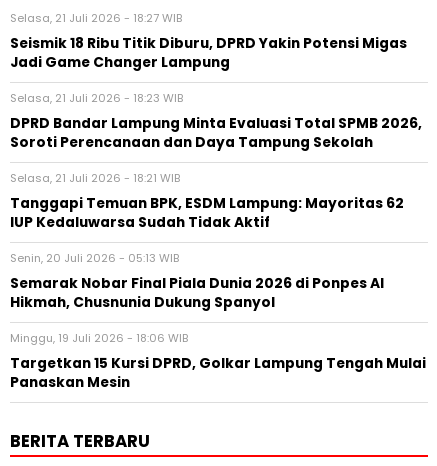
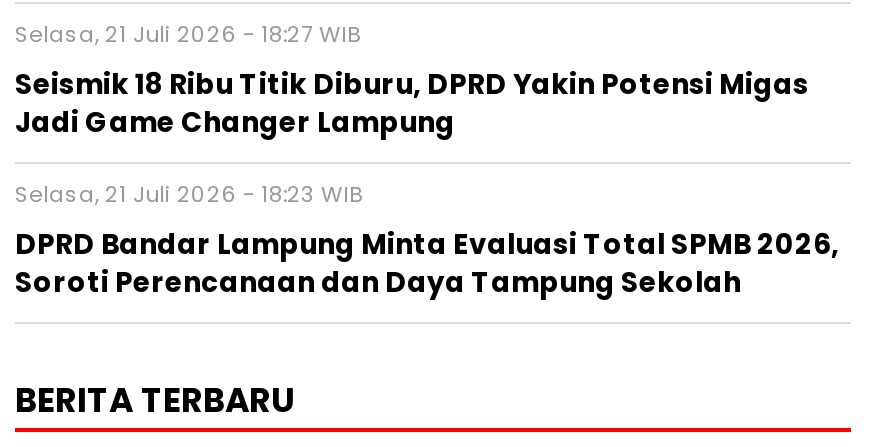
- Selasa, 21 Juli 2026 - 18:21 WIB
- Tanggapi Temuan BPK, ESDM Lampung: Mayoritas 62
- IUP Kedaluwarsa Sudah Tidak Aktif
- Senin, 20 Juli 2026 - 05:13 WIB
- Semarak Nobar Final Piala Dunia 2026 di Ponpes Al
- Hikmah, Chusnunia Dukung Spanyol
- Minggu, 19 Juli 2026 - 18:06 WIB
- Targetkan 15 Kursi DPRD, Golkar Lampung Tengah Mulai
- Panaskan Mesin
